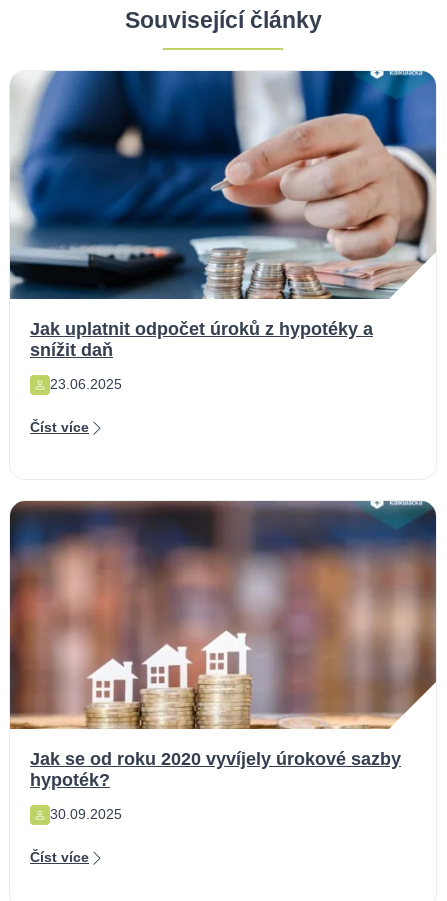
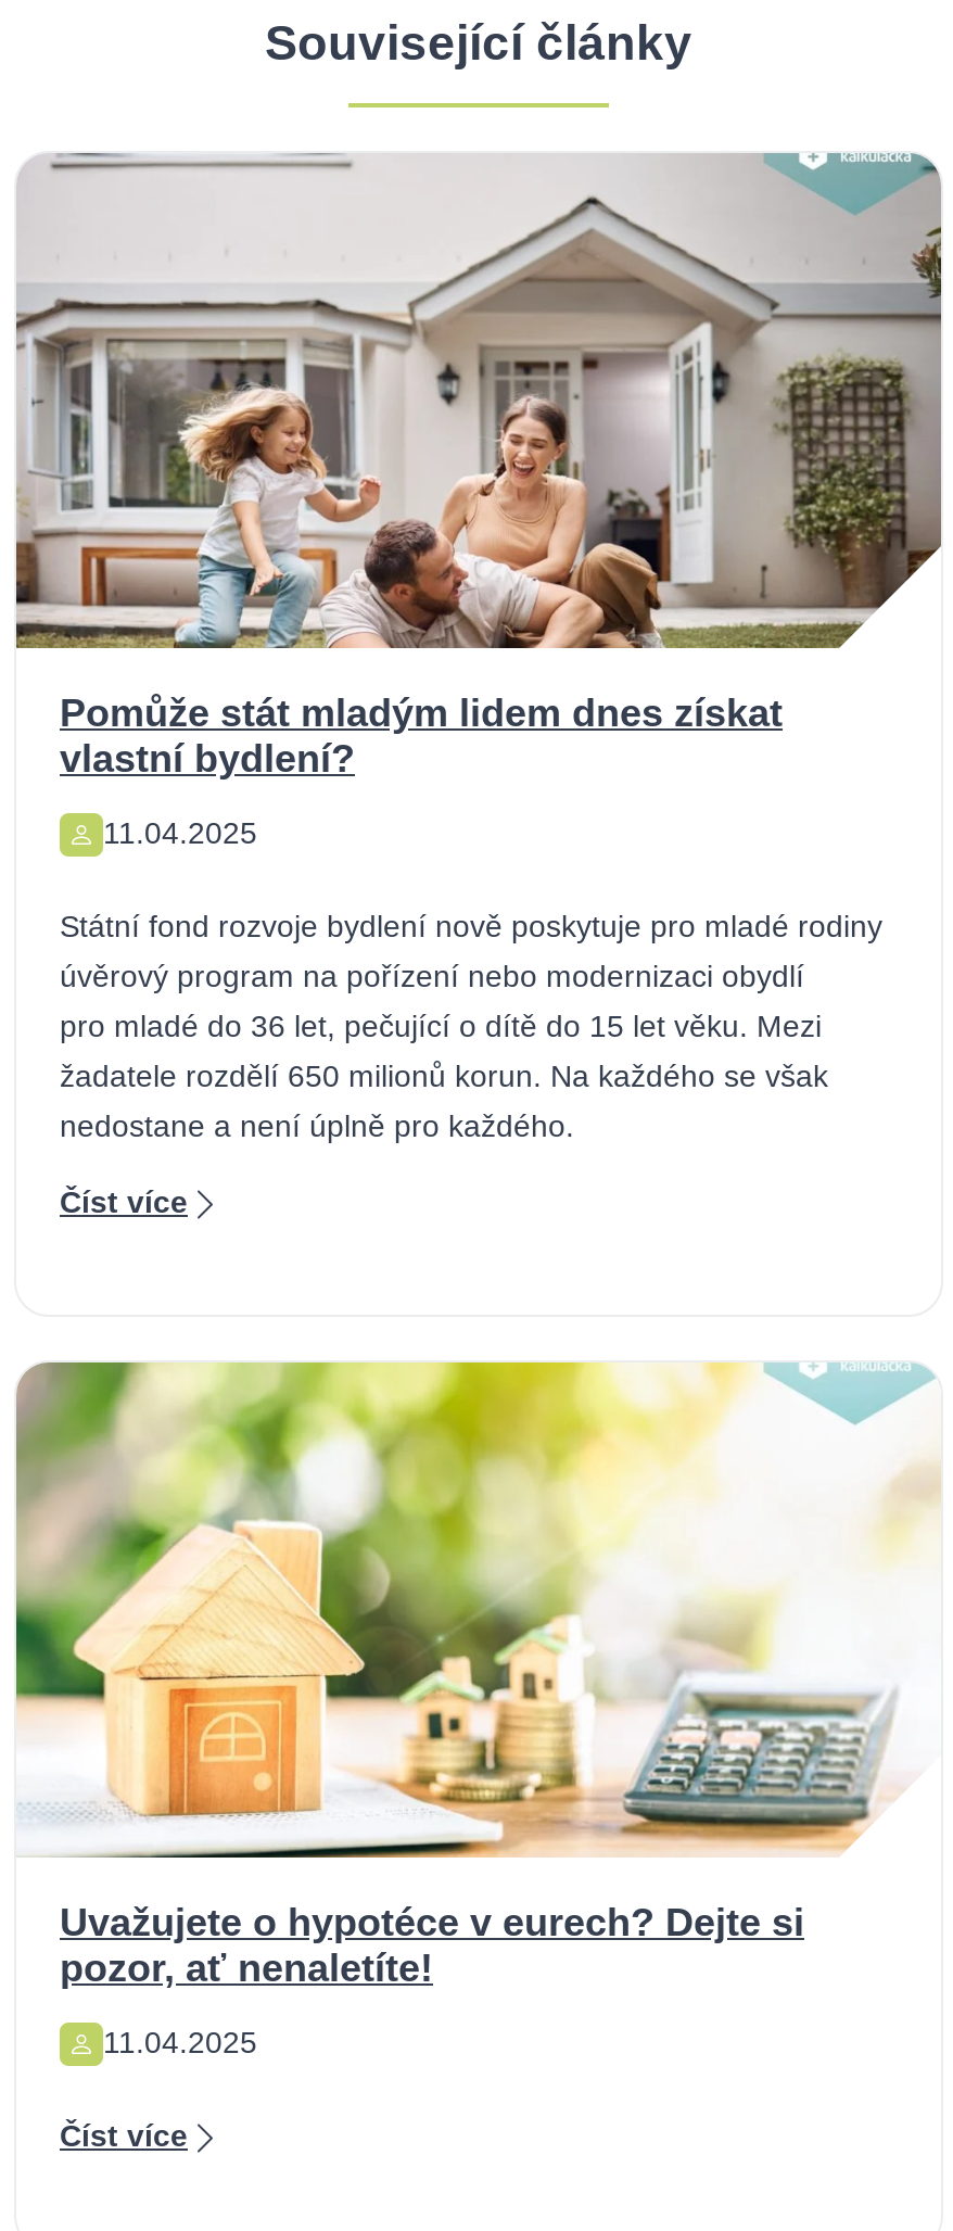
- [image]
- Jak uplatnit odpočet úroků z hypotéky a
- snížit daň
- 23.06.2025
+ [image]
+ Pomůže stát mladým lidem dnes získat
+ vlastní bydlení?
+ 11.04.2025
+ Státní fond rozvoje bydlení nově poskytuje pro mladé rodiny
+ úvěrový program na pořízení nebo modernizaci obydlí
+ pro mladé do 36 let, pečující o dítě do 15 let věku. Mezi
+ žadatele rozdělí 650 milionů korun. Na každého se však
+ nedostane a není úplně pro každého.

- [image]
- Jak se od roku 2020 vyvíjely úrokové sazby
- hypoték?
+ [image]
+ Uvažujete o hypotéce v eurech? Dejte si
+ pozor, ať nenaletíte!

- 30.09.2025
+ 11.04.2025
